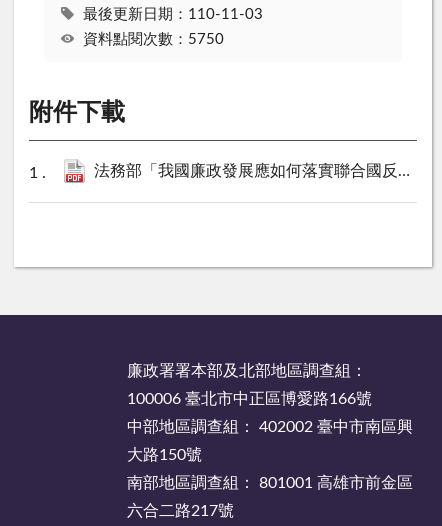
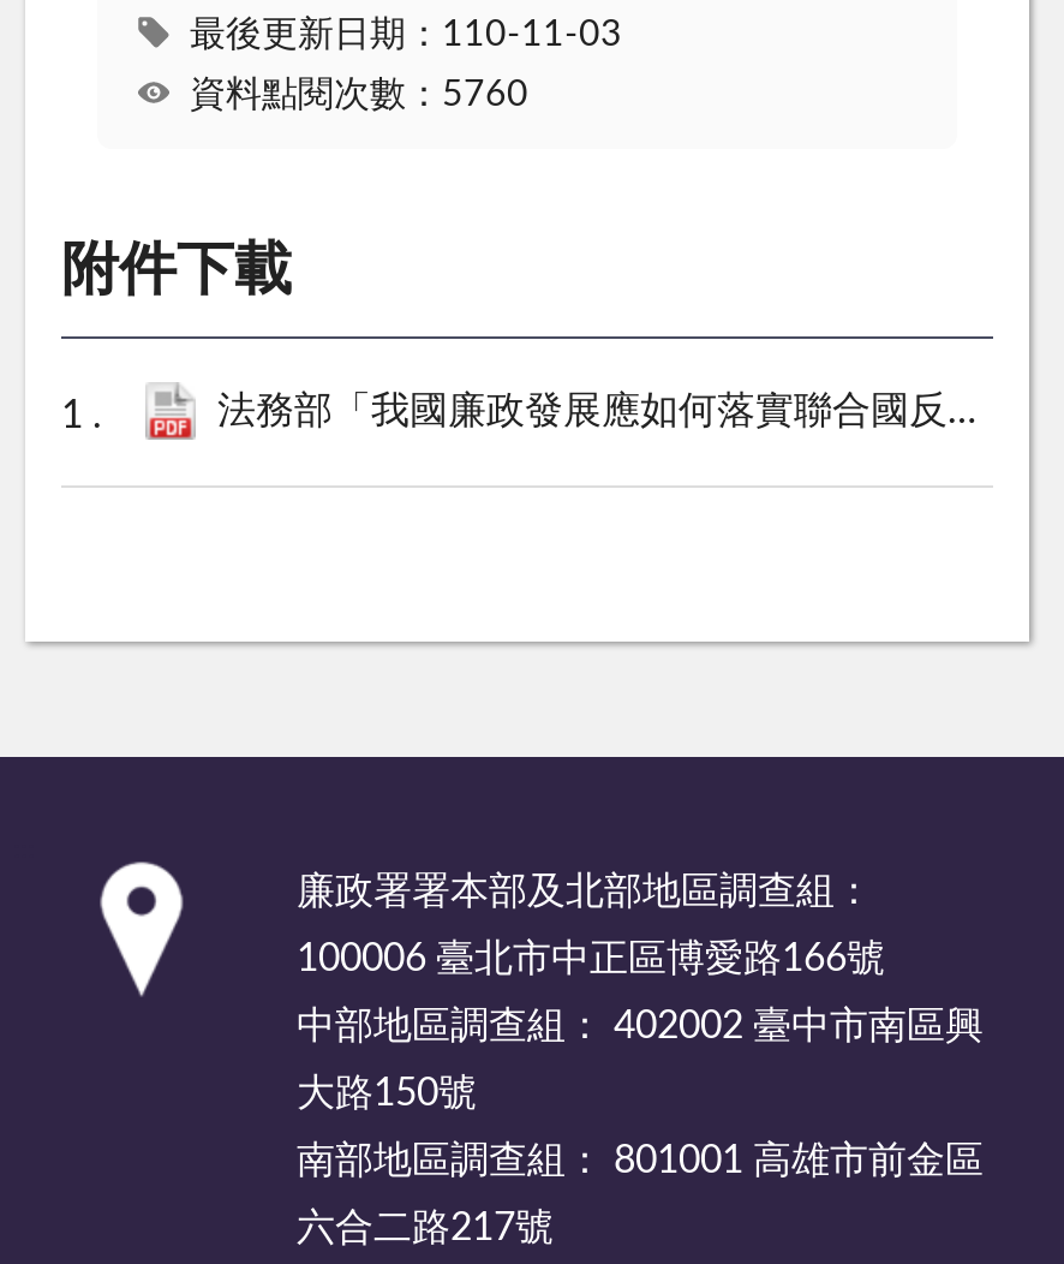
- 資料點閱次數：5750
+ 資料點閱次數：5760

+ [image]
